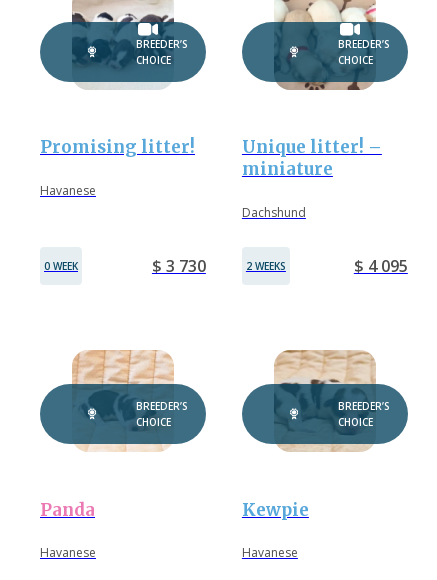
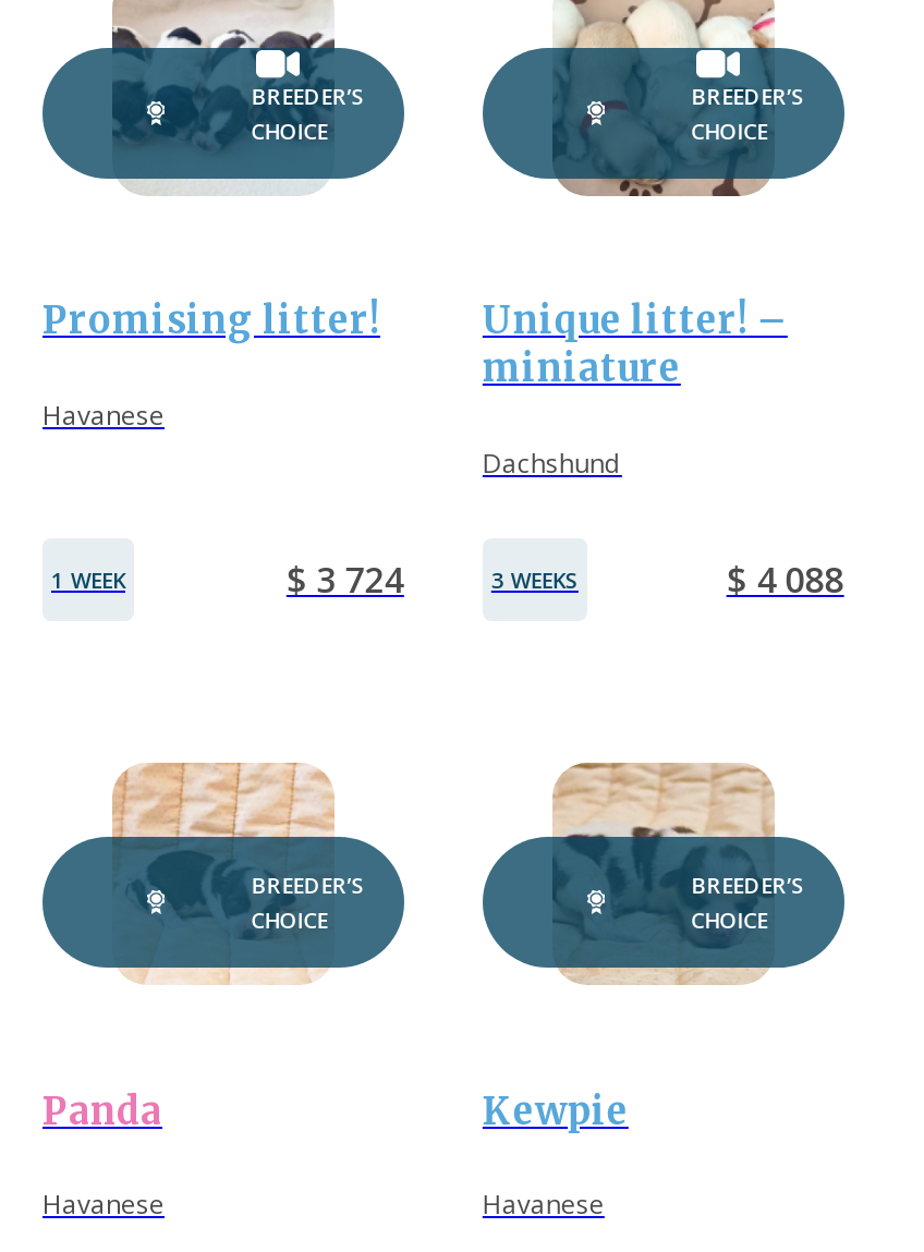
- 0 WEEK
+ 1 WEEK

- $ 3 730
+ $ 3 724

- 2 WEEKS
+ 3 WEEKS

- $ 4 095
+ $ 4 088
